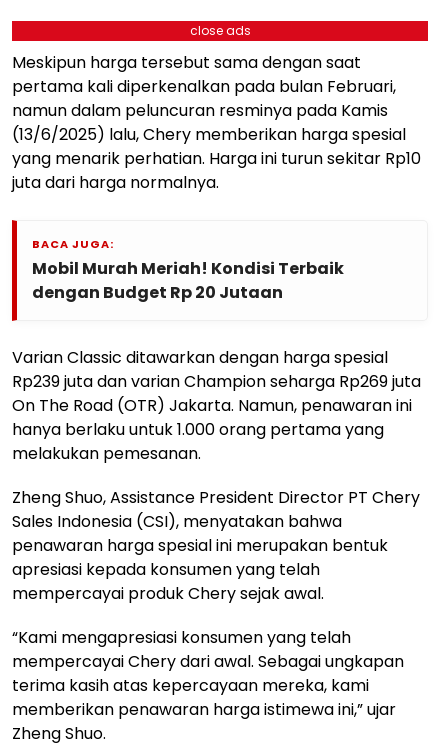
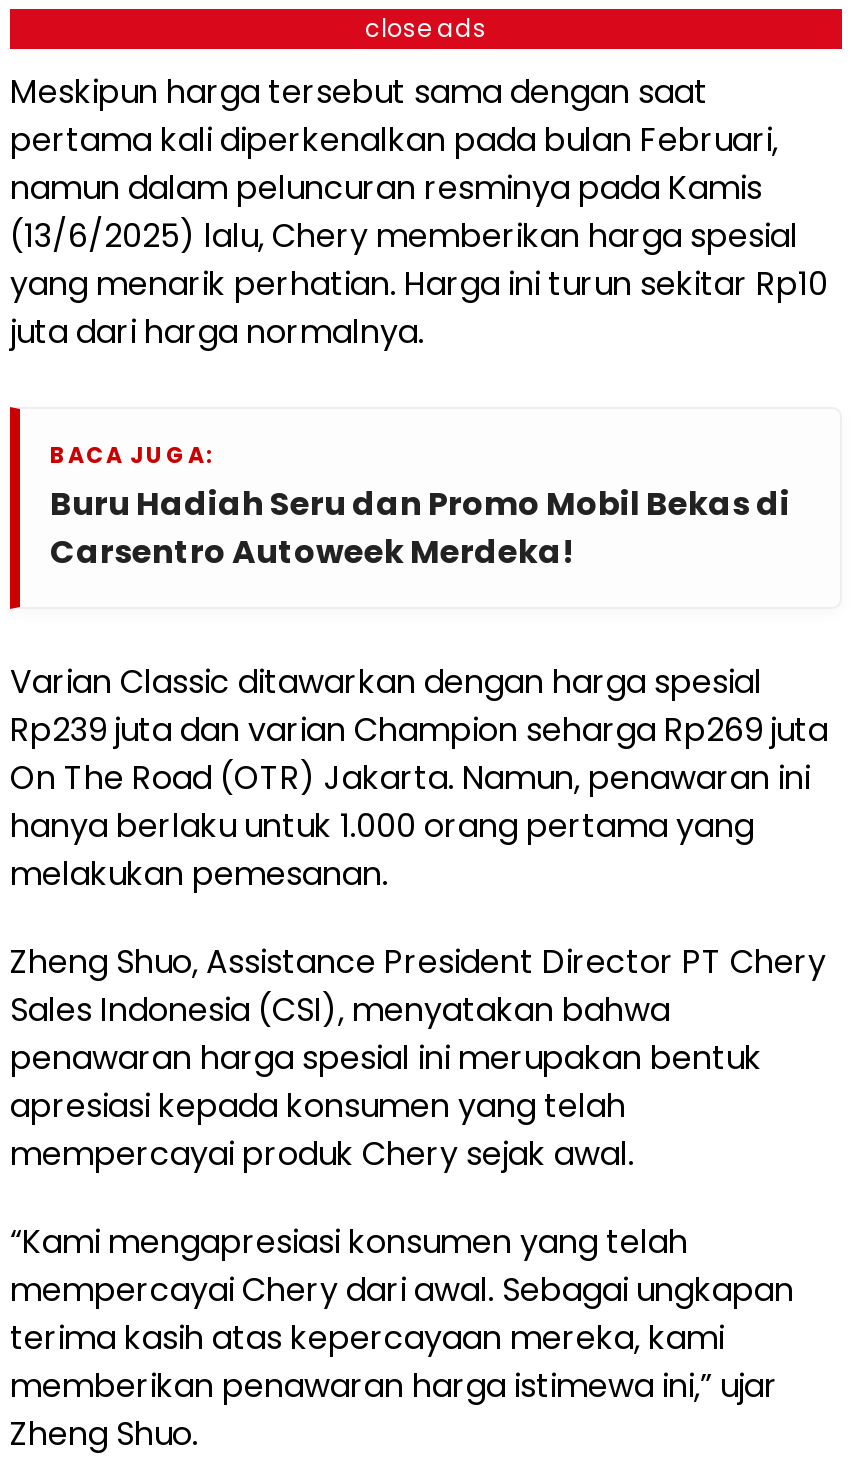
- Mobil Murah Meriah! Kondisi Terbaik
- dengan Budget Rp 20 Jutaan
+ Buru Hadiah Seru dan Promo Mobil Bekas di
+ Carsentro Autoweek Merdeka!
